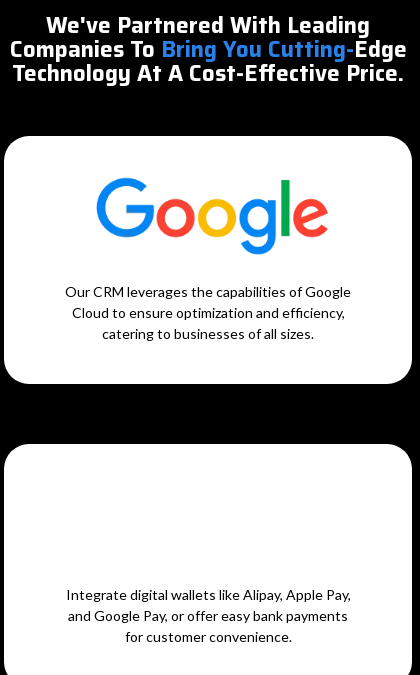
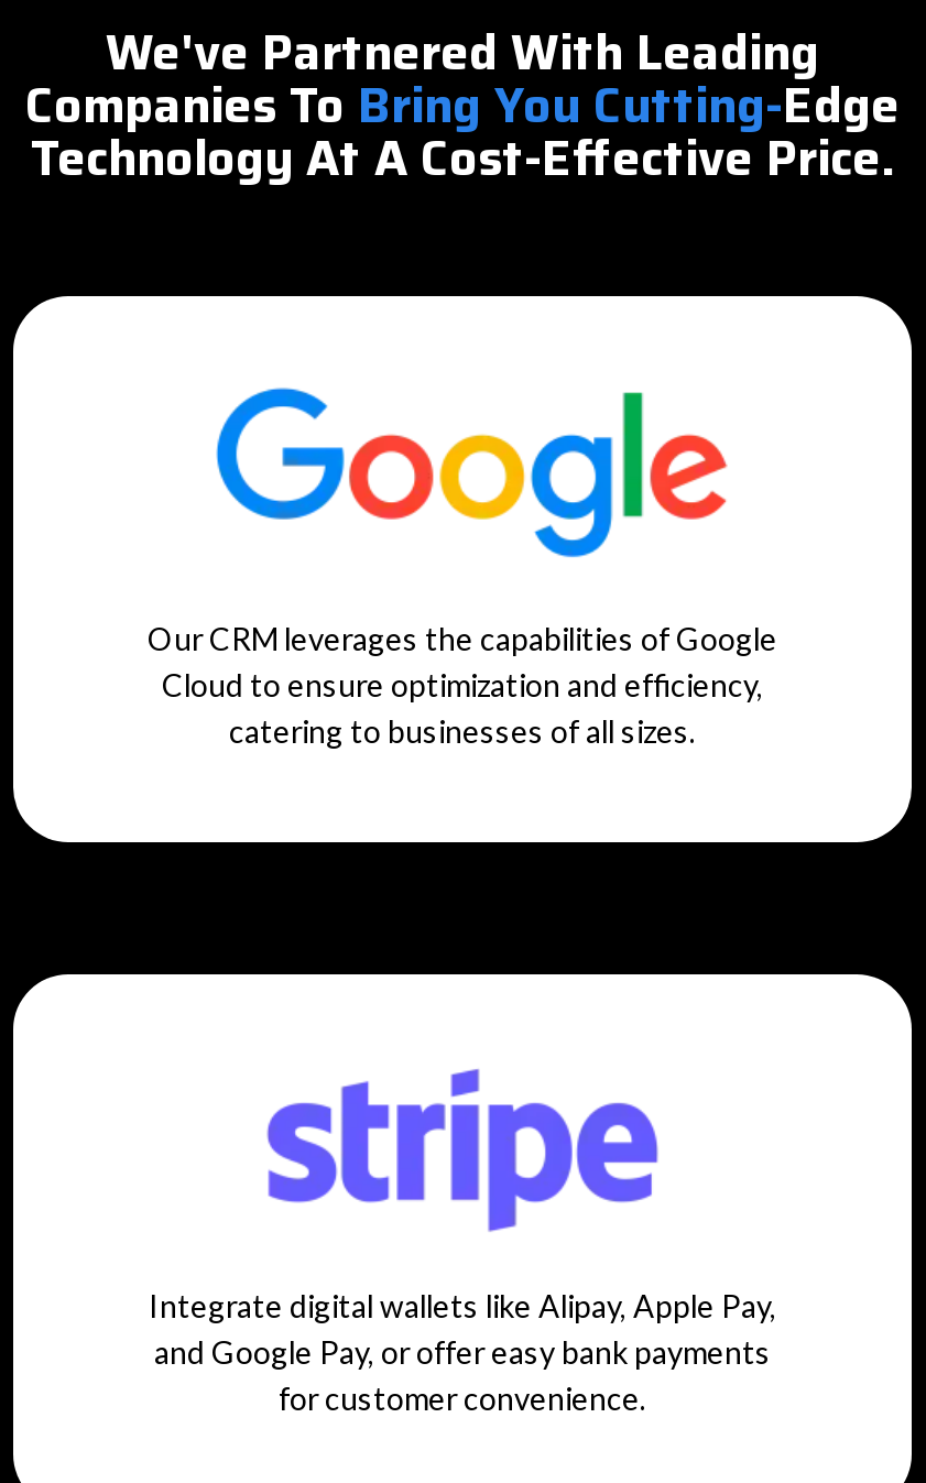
+ [image]
